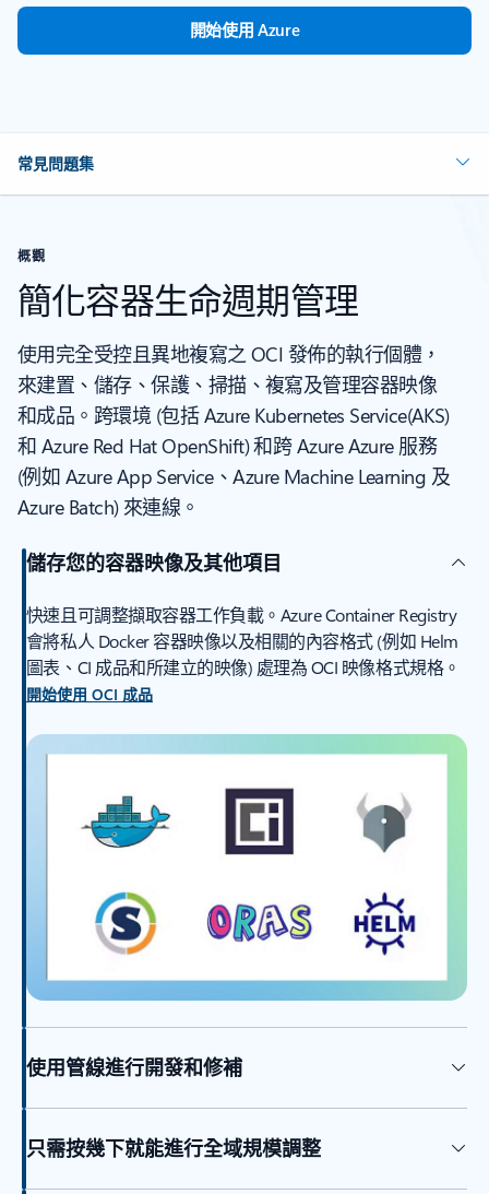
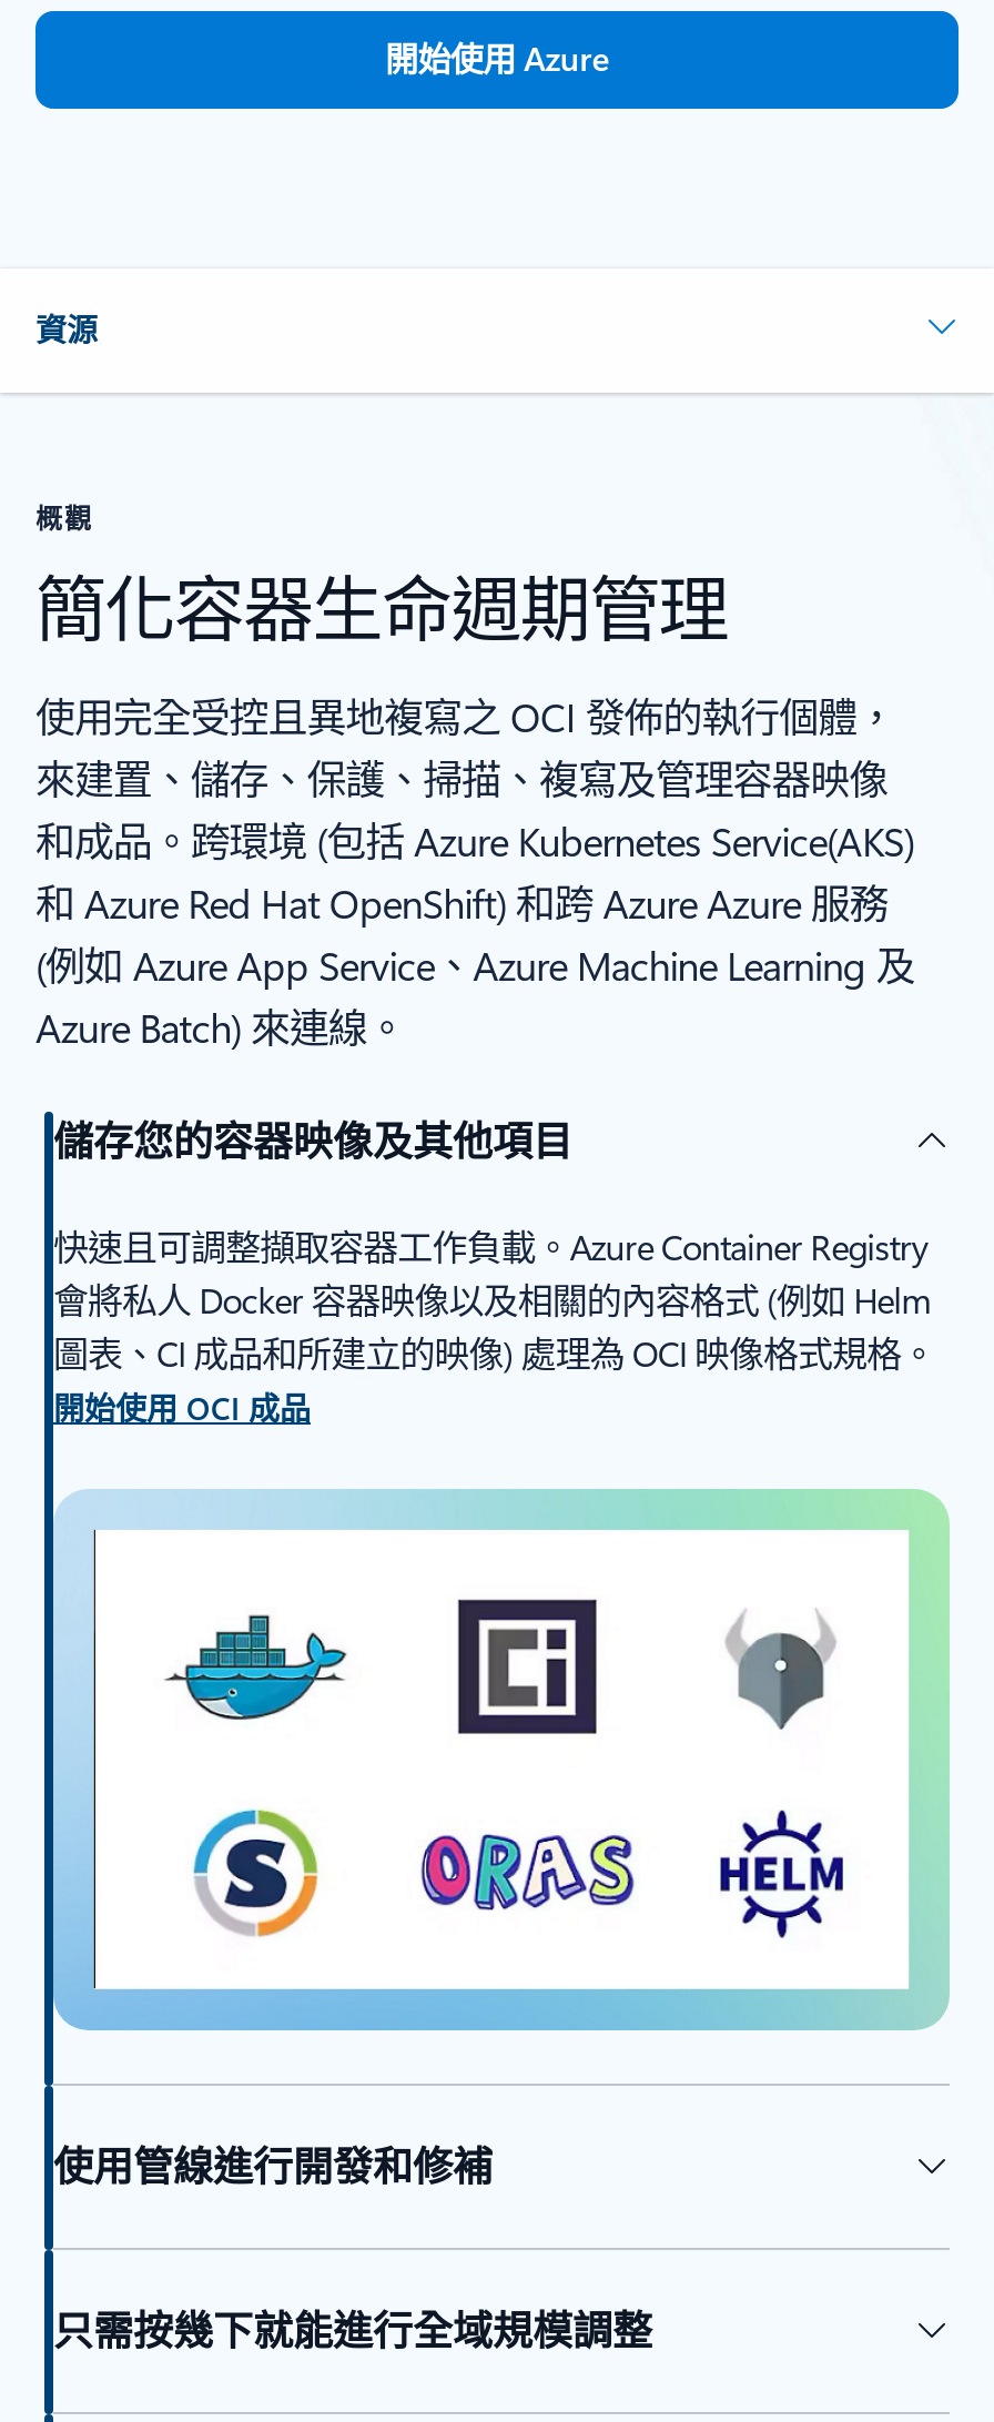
- 常見問題集
+ 資源
